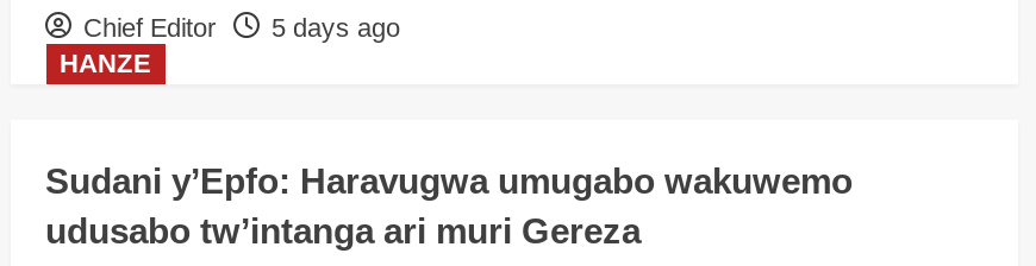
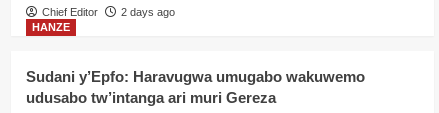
- Chief Editor 5 days ago
+ Chief Editor 2 days ago
